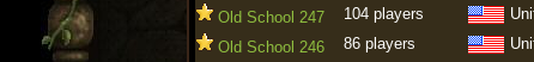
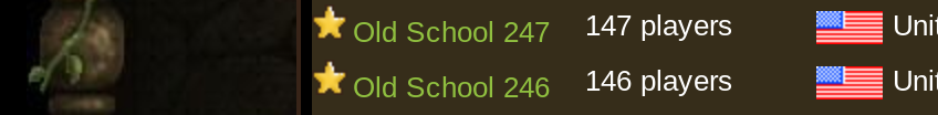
- Old School 247 104 players
+ Old School 247 147 players

- Old School 246 86 players
+ Old School 246 146 players
